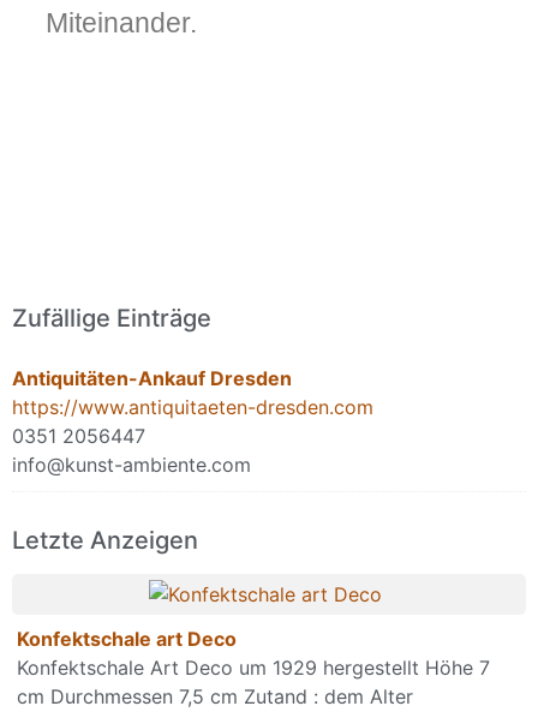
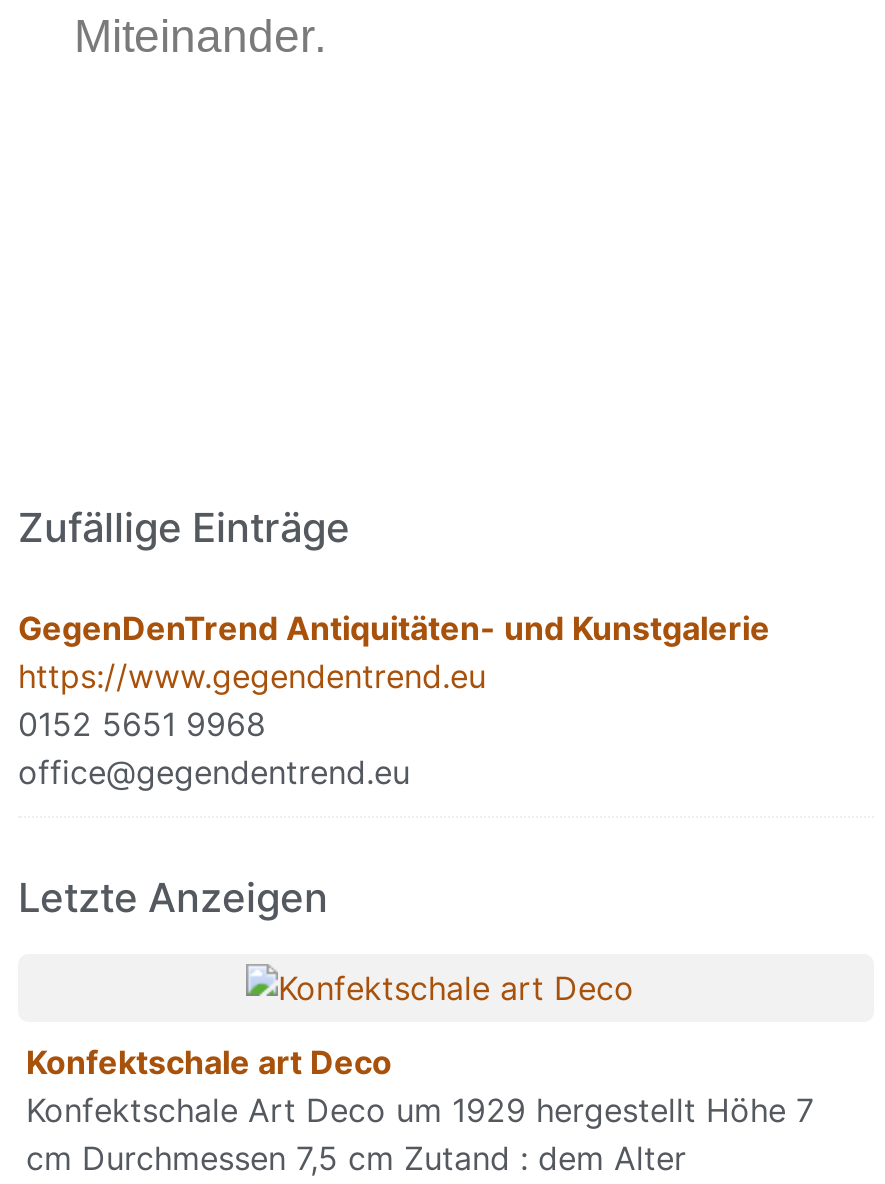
- Antiquitäten-Ankauf Dresden
- https://www.antiquitaeten-dresden.com
- 0351 2056447
- info@kunst-ambiente.com
+ GegenDenTrend Antiquitäten- und Kunstgalerie
+ https://www.gegendentrend.eu
+ 0152 5651 9968
+ office@gegendentrend.eu
